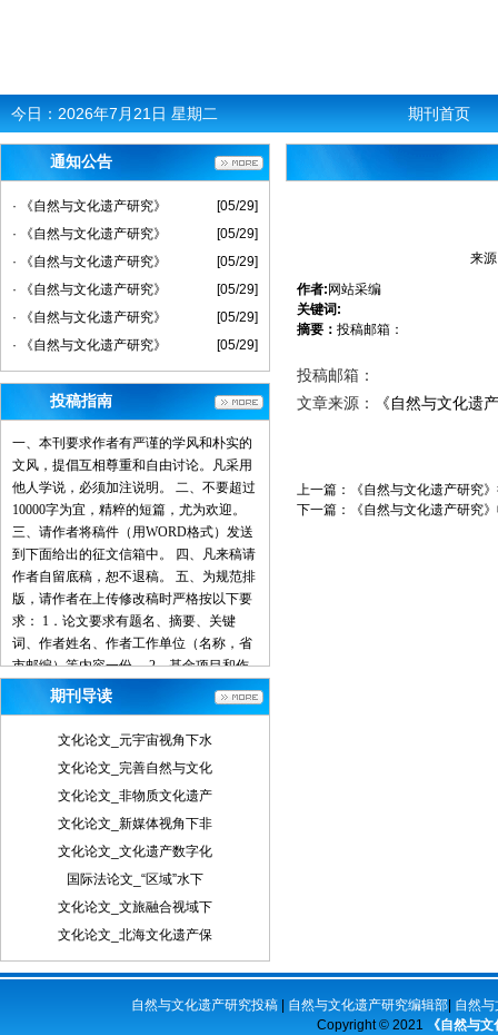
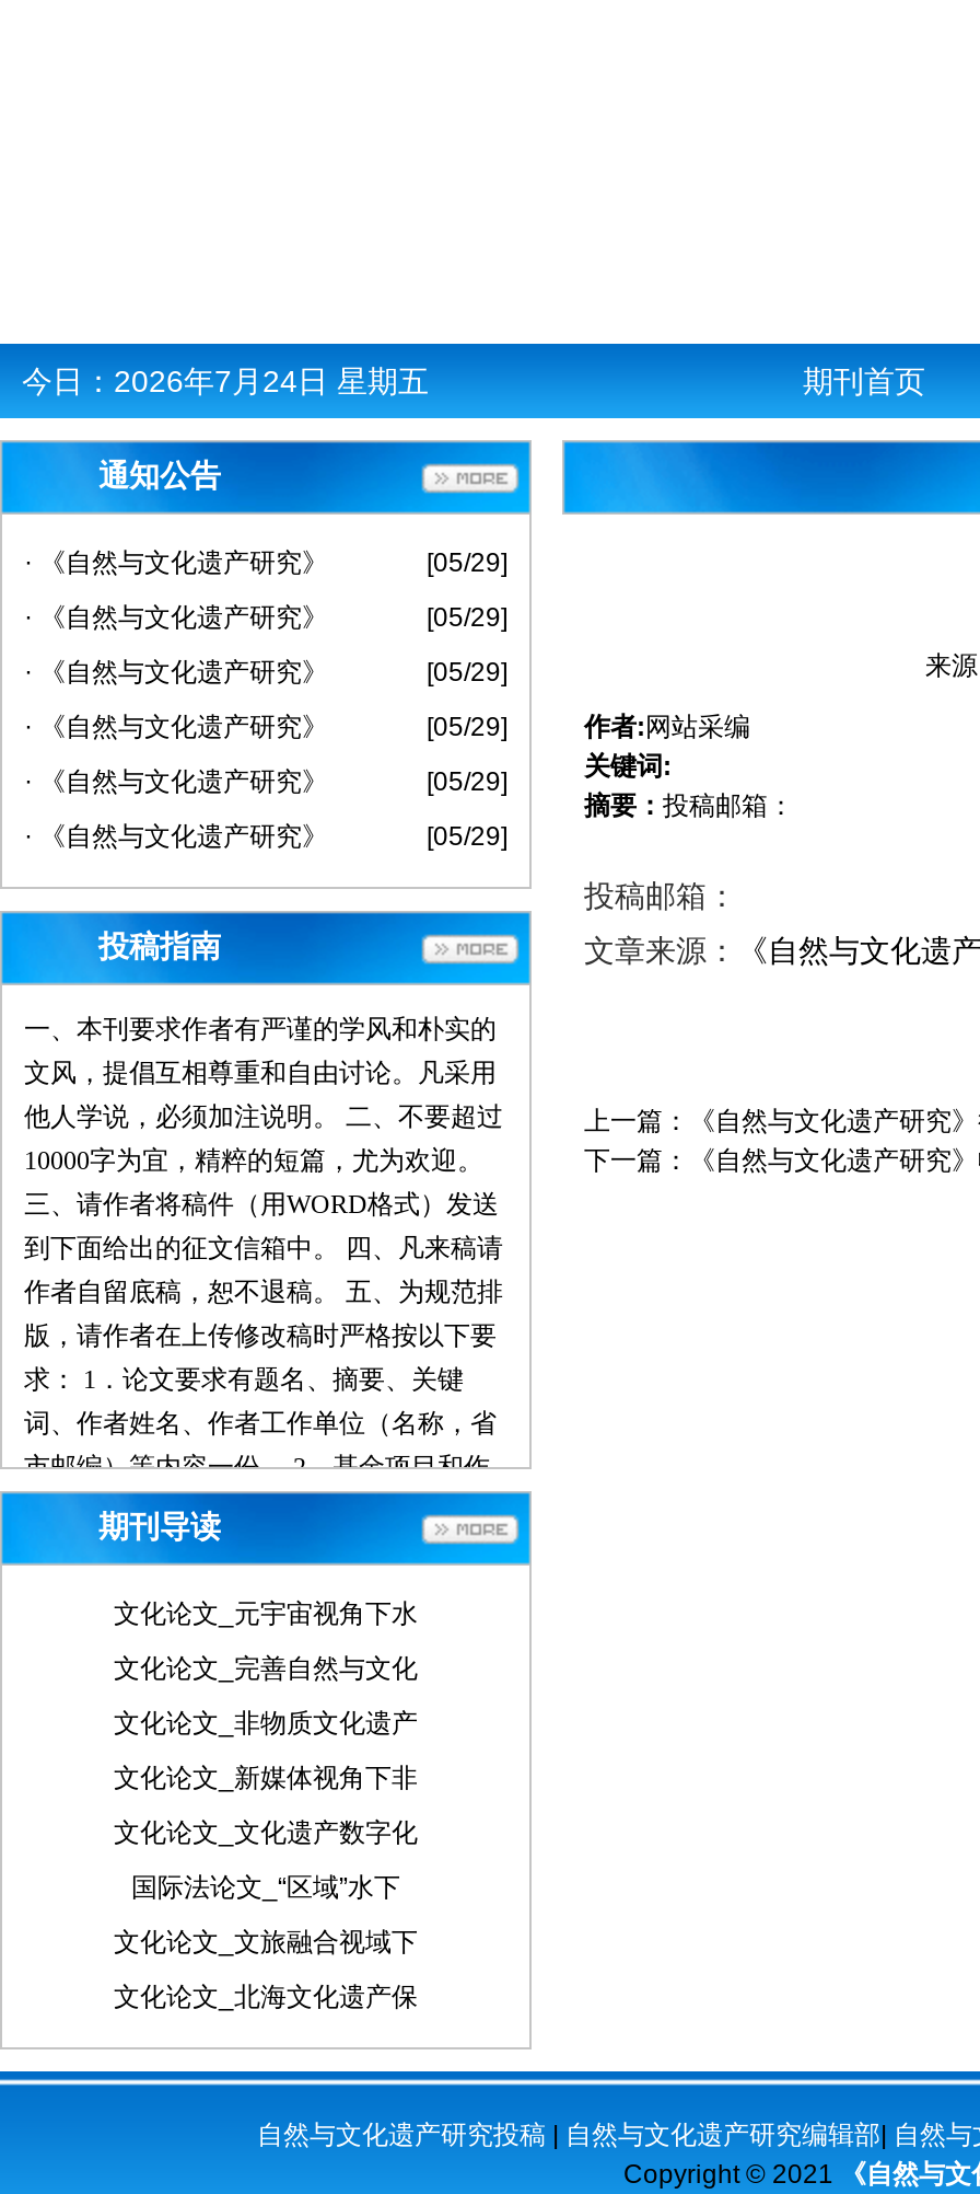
- 今日：2026年7月21日 星期二
+ 今日：2026年7月24日 星期五
